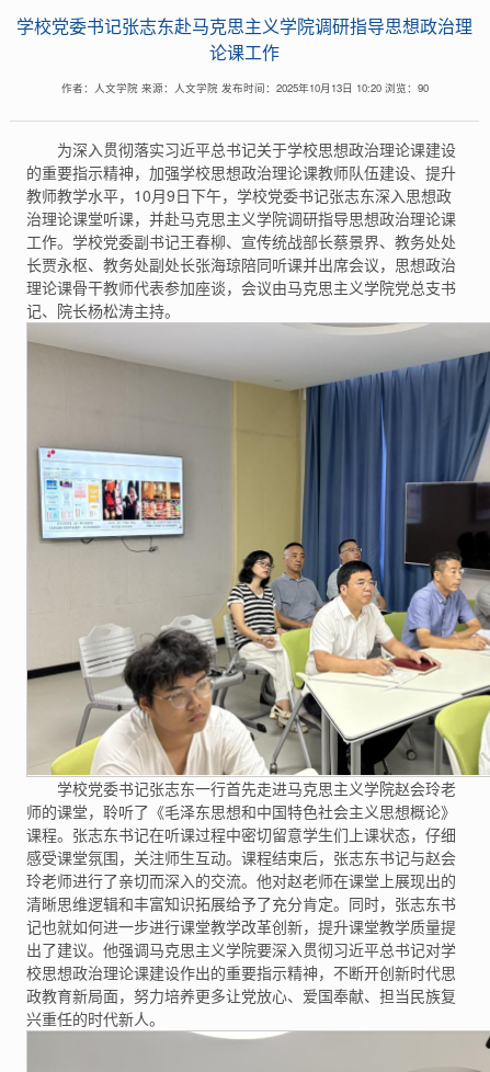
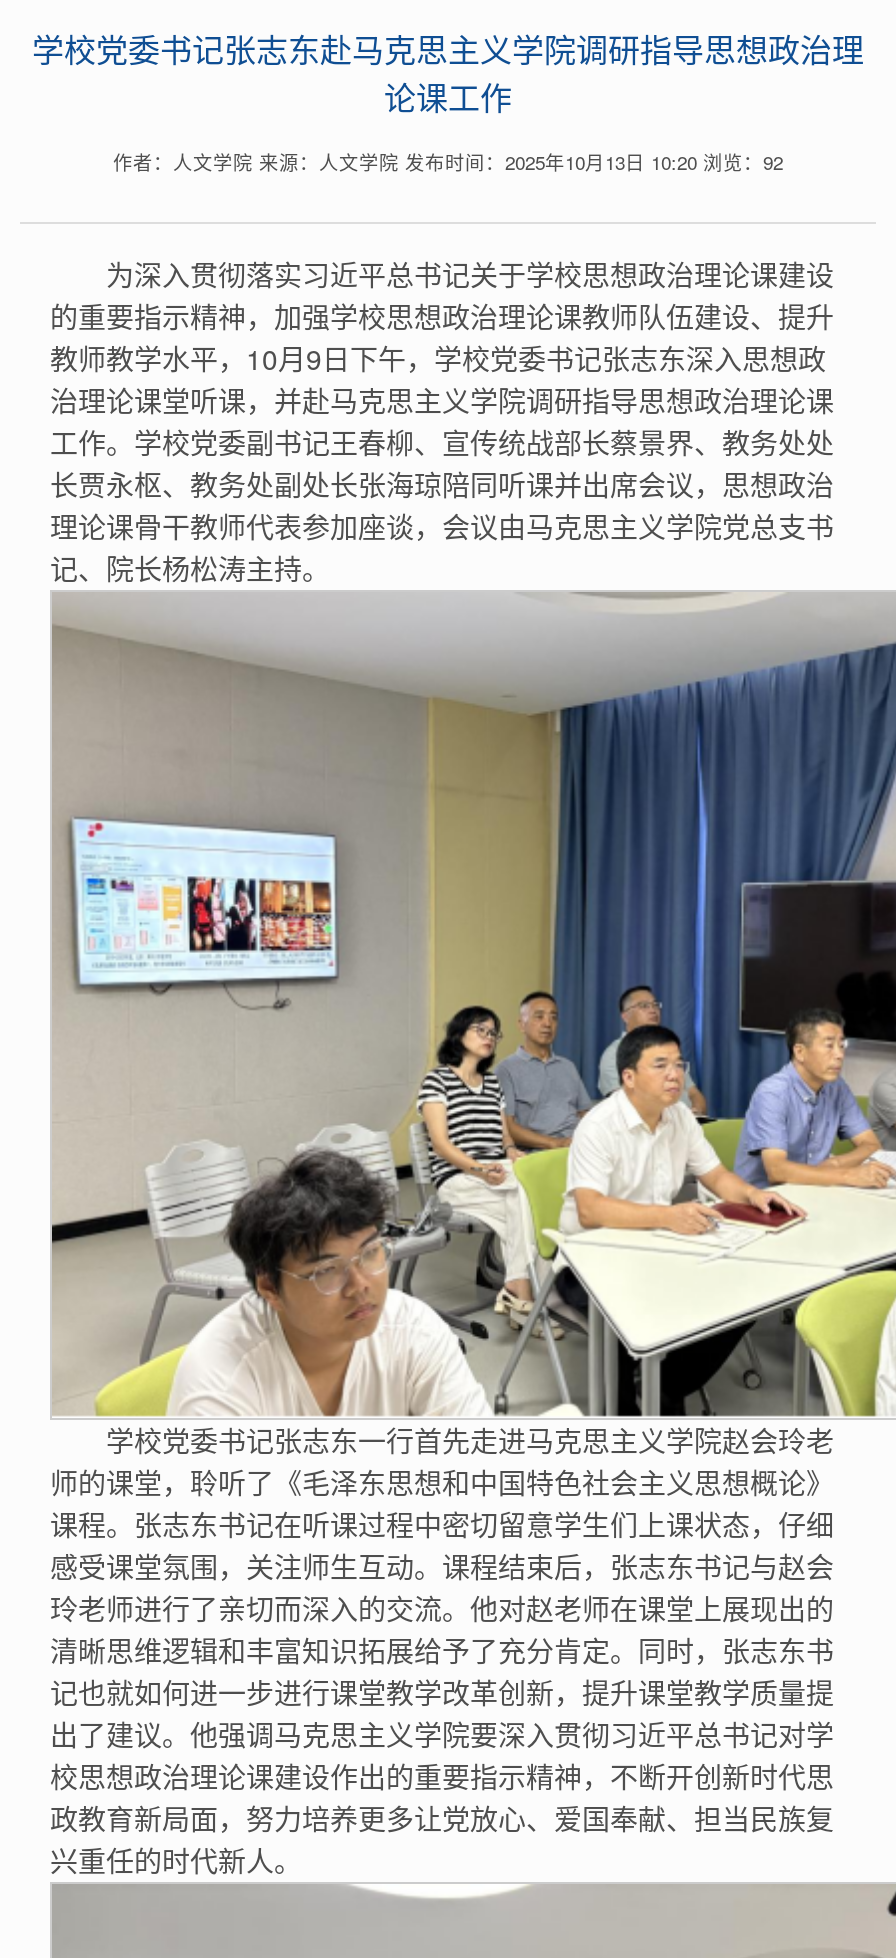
- 作者：人文学院 来源：人文学院 发布时间：2025年10月13日 10:20 浏览：90
+ 作者：人文学院 来源：人文学院 发布时间：2025年10月13日 10:20 浏览：92
